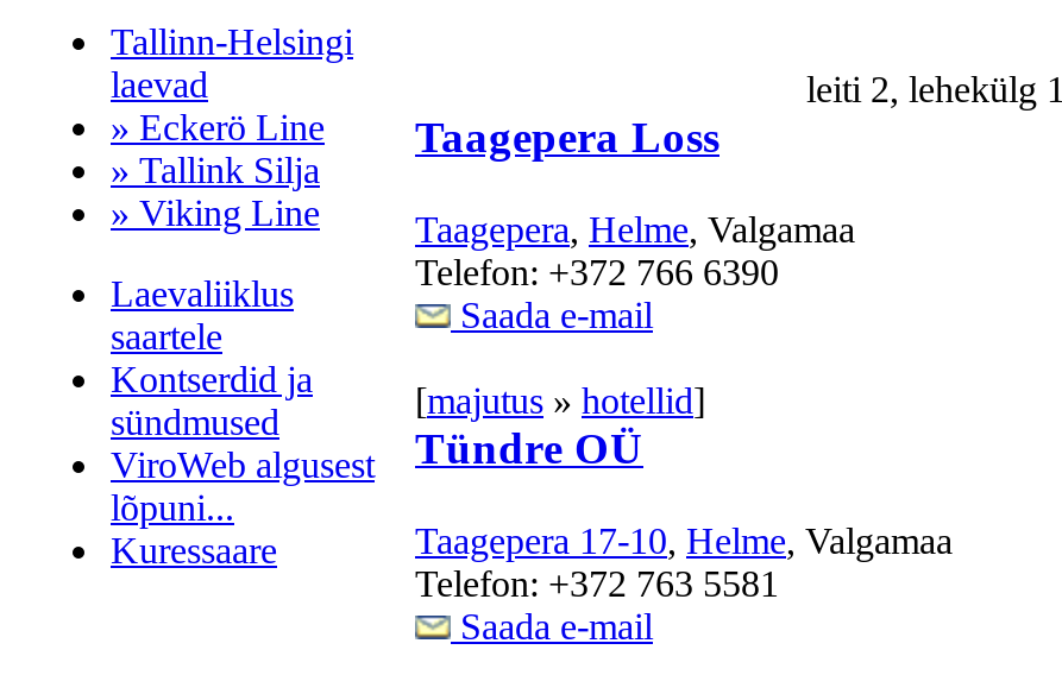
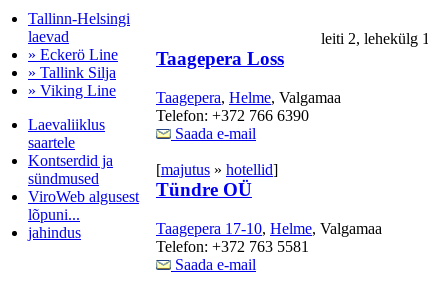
- Kuressaare
+ jahindus
